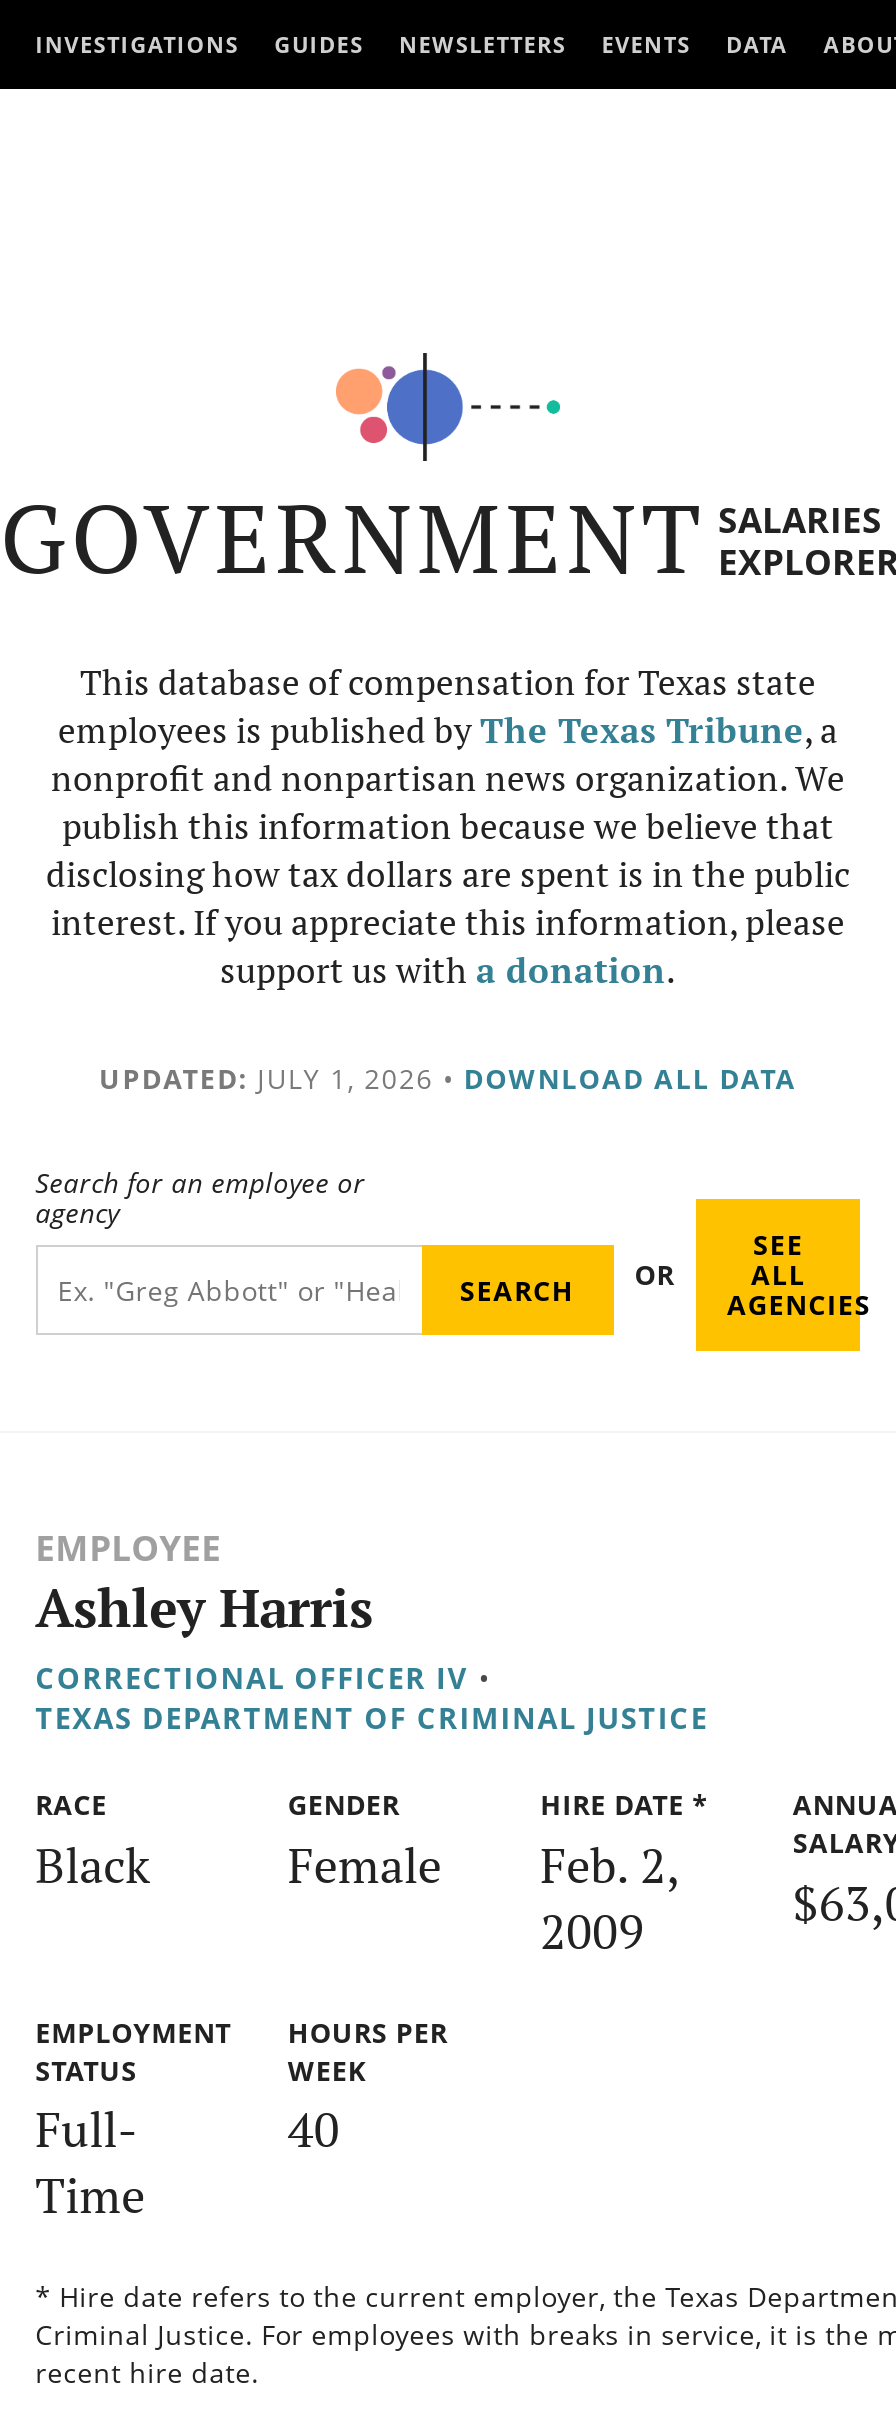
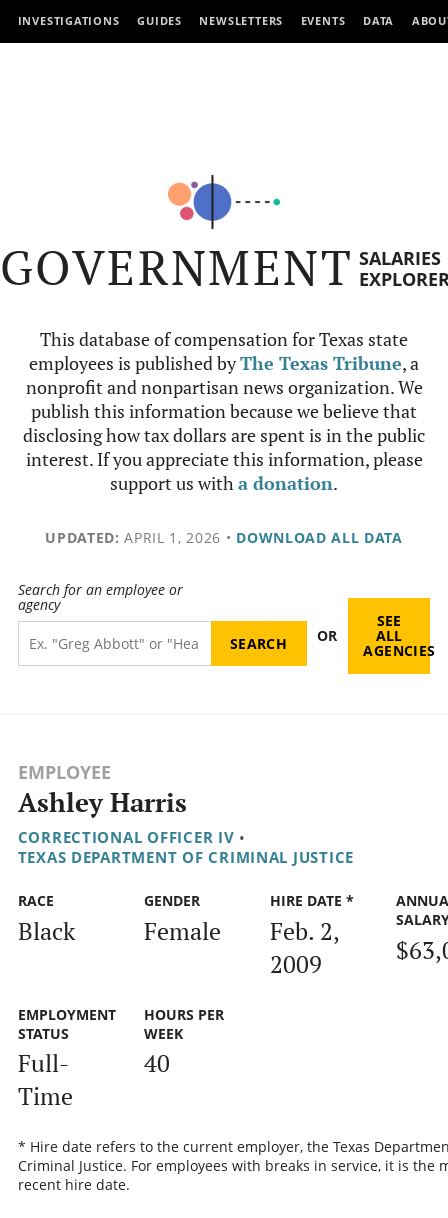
- UPDATED: JULY 1, 2026 • DOWNLOAD ALL DATA
+ UPDATED: APRIL 1, 2026 • DOWNLOAD ALL DATA
